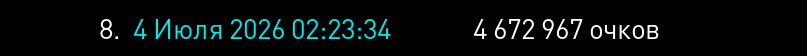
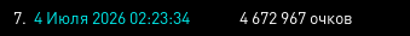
- 8. 4 Июля 2026 02:23:34
+ 7. 4 Июля 2026 02:23:34
